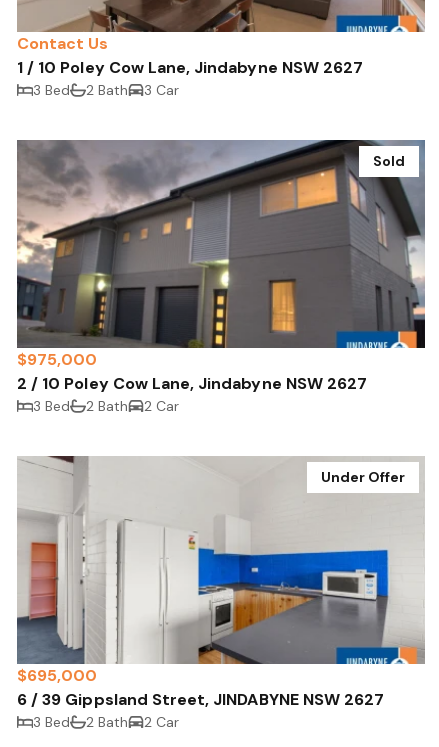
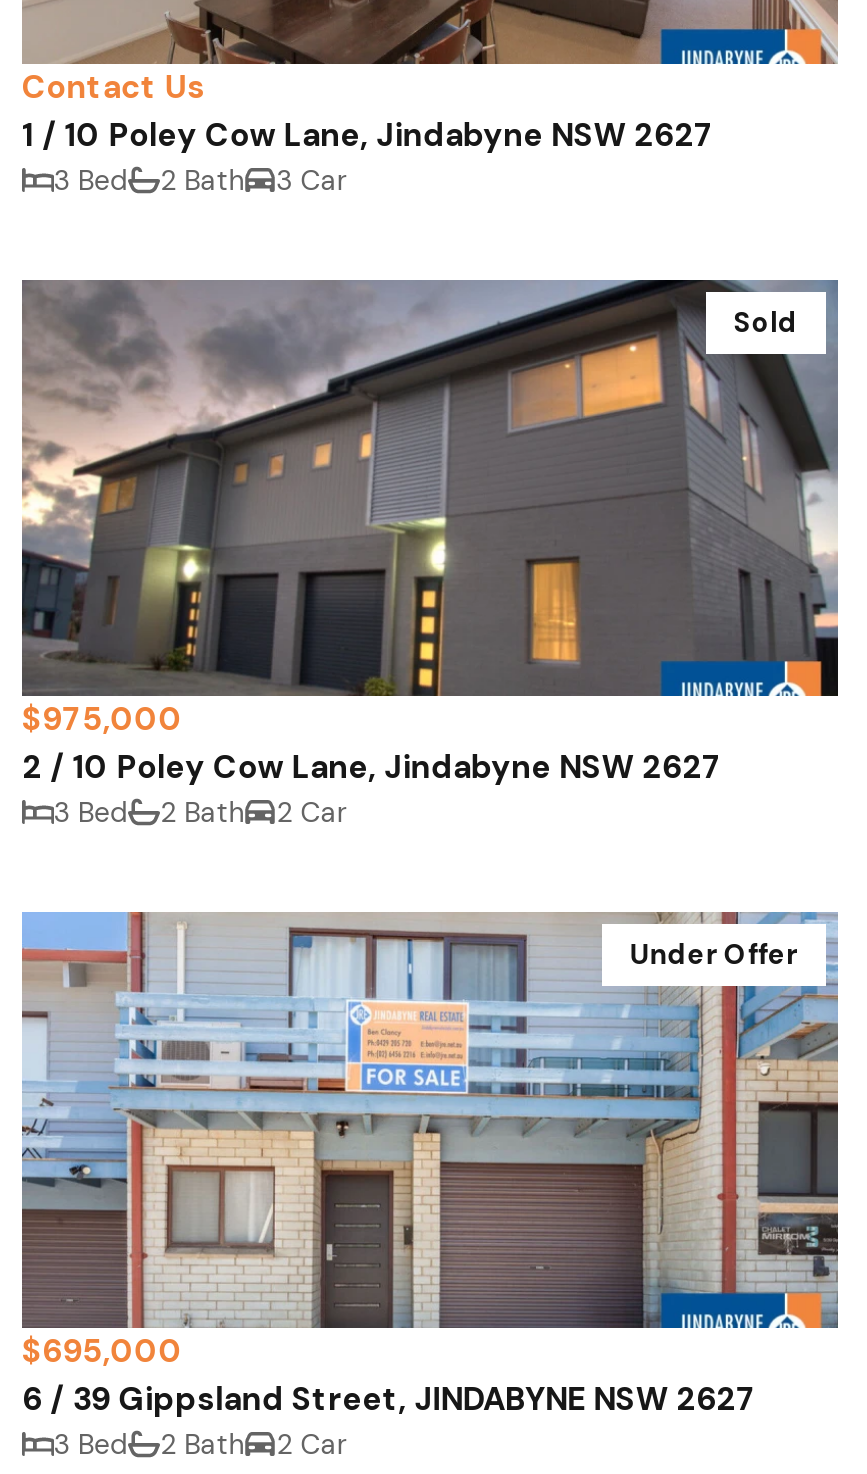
- [image]
+ [image]
